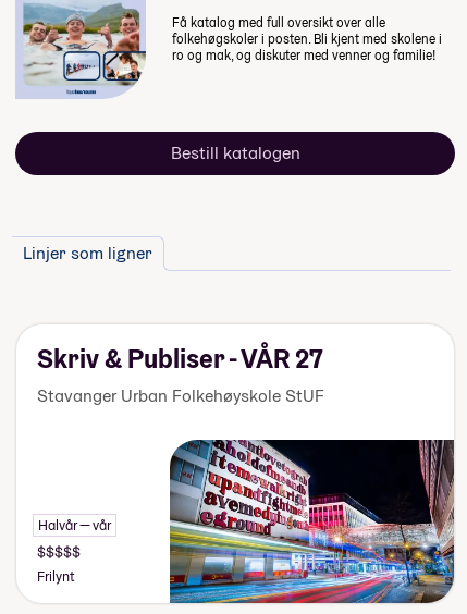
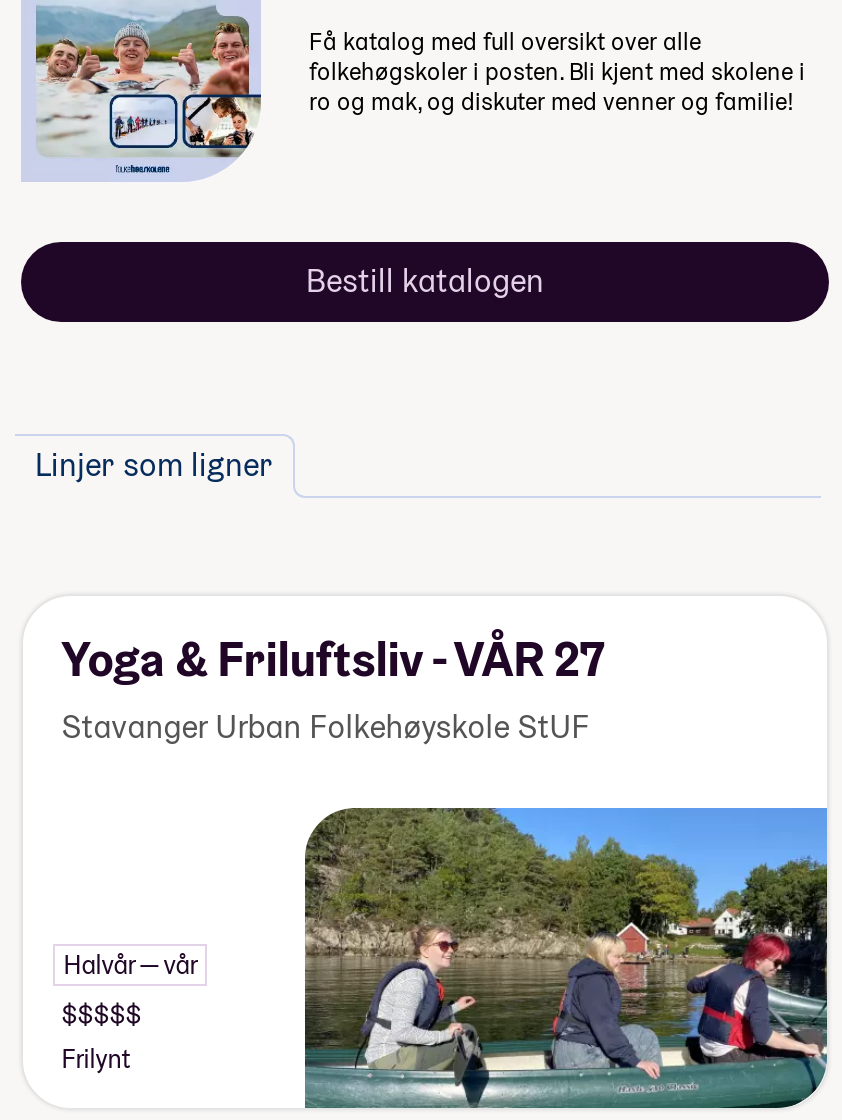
- Skriv & Publiser - VÅR 27
+ Yoga & Friluftsliv - VÅR 27

- [image]
+ [image]
